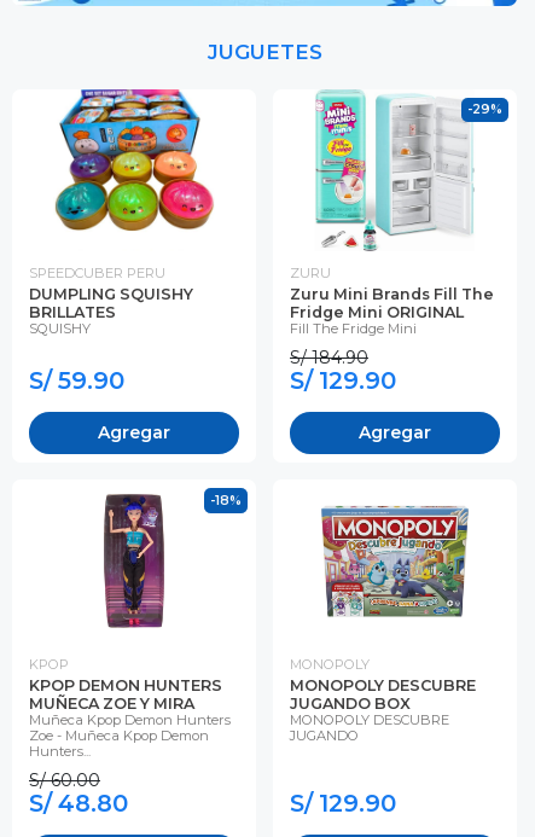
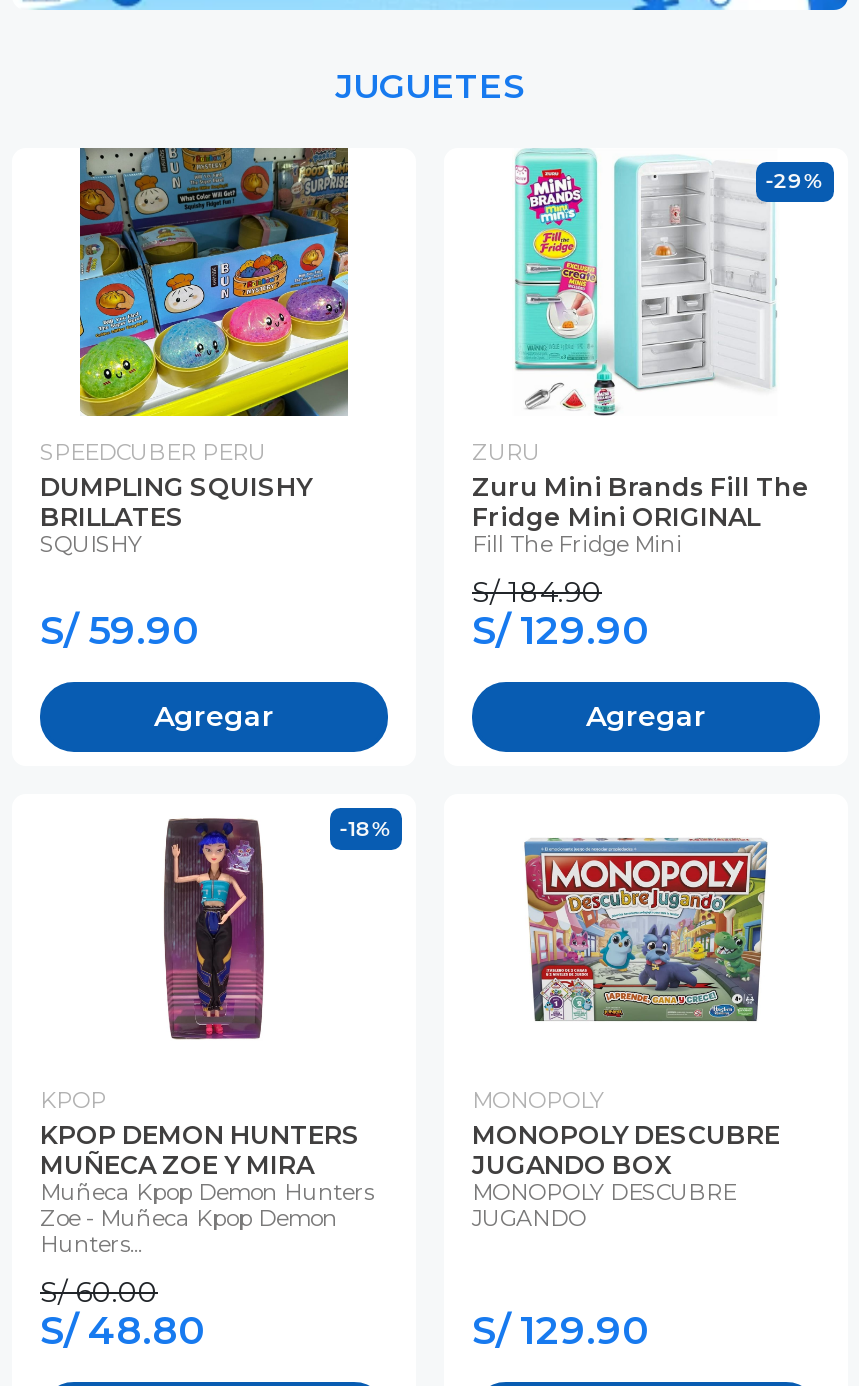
- [image]
+ [image]
